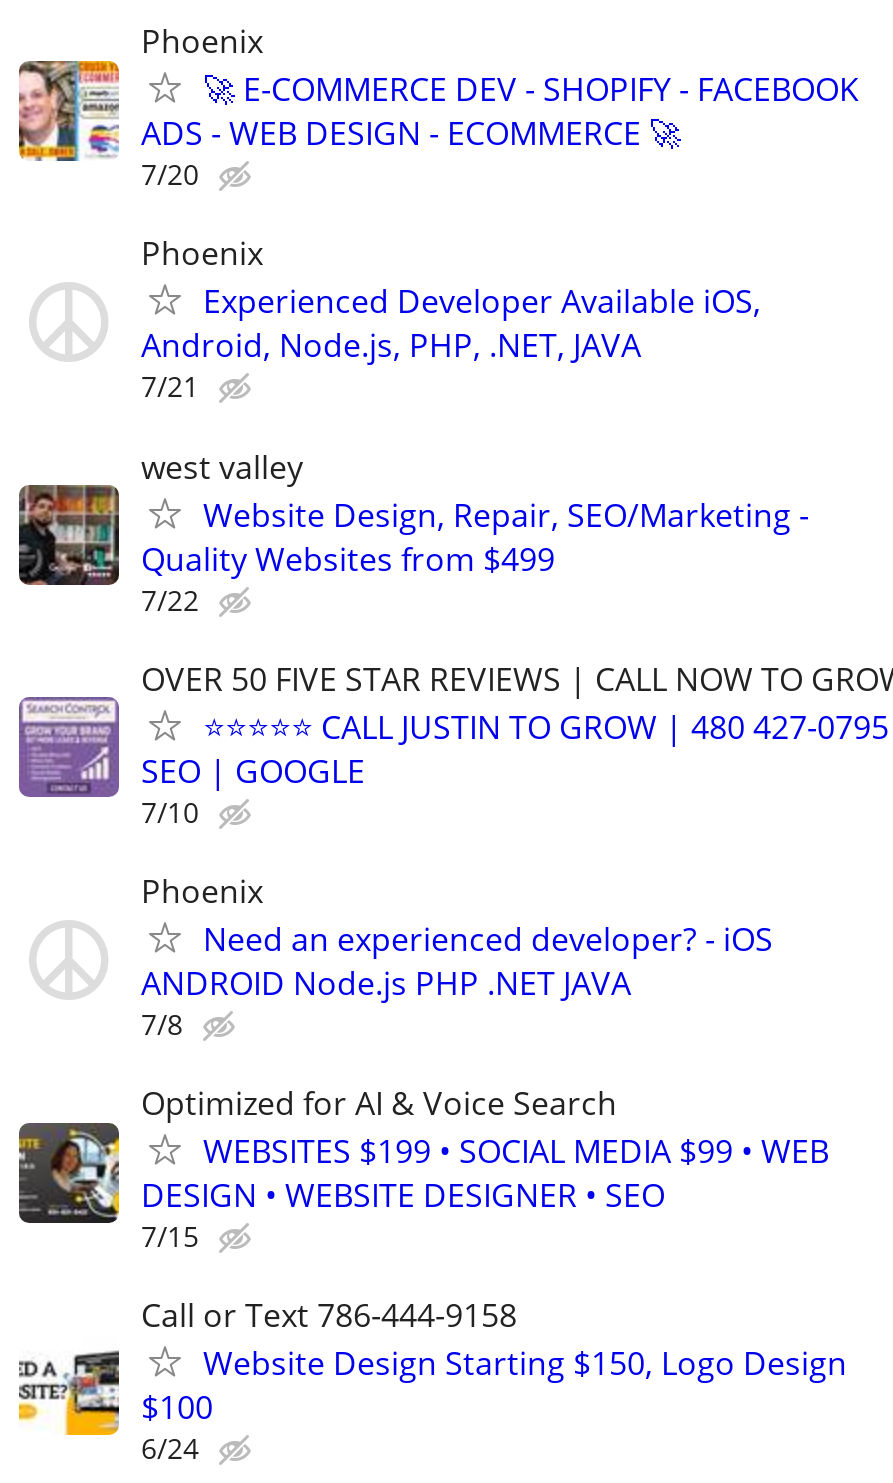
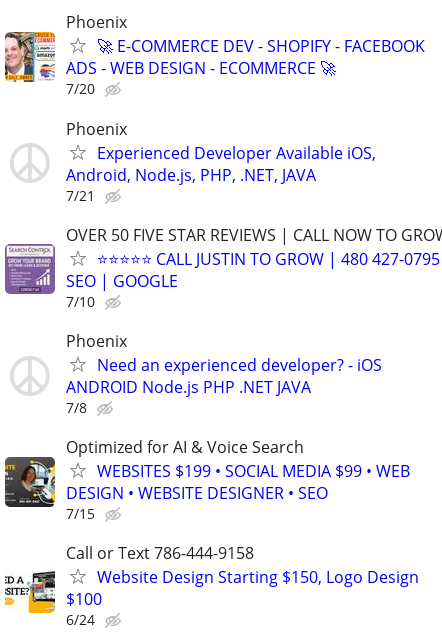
- [image]
- west valley
- Website Design, Repair, SEO/Marketing -
- Quality Websites from $499
- 7/22
